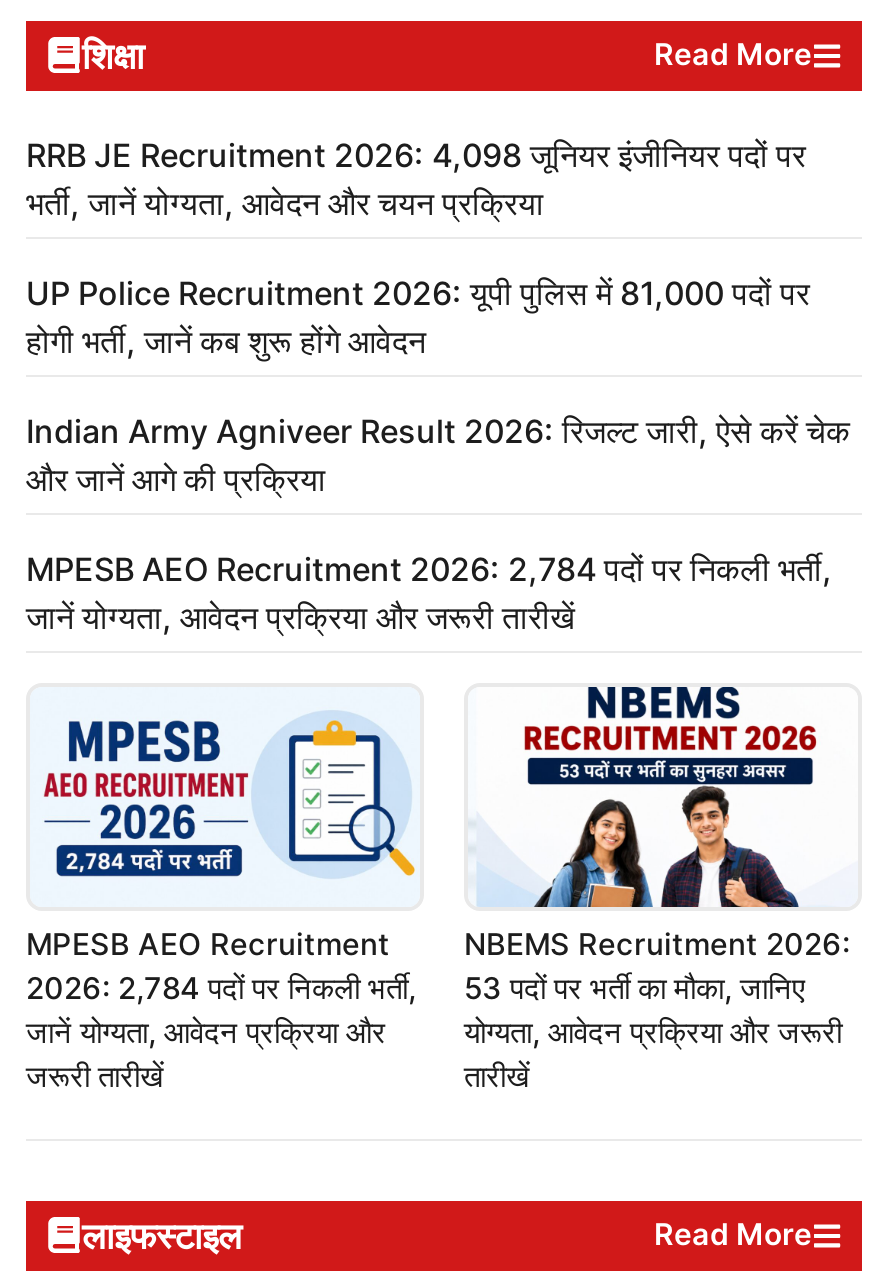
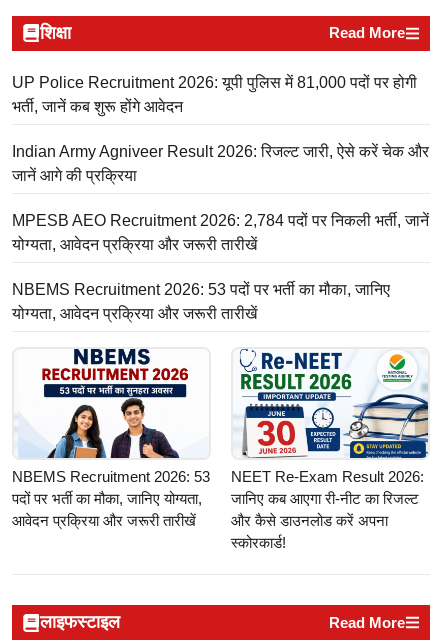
- RRB JE Recruitment 2026: 4,098 जूनियर इंजीनियर पदों पर
- भर्ती, जानें योग्यता, आवेदन और चयन प्रक्रिया
+ UP Police Recruitment 2026: यूपी पुलिस में 81,000 पदों पर होगी
+ भर्ती, जानें कब शुरू होंगे आवेदन

- UP Police Recruitment 2026: यूपी पुलिस में 81,000 पदों पर
- होगी भर्ती, जानें कब शुरू होंगे आवेदन
+ Indian Army Agniveer Result 2026: रिजल्ट जारी, ऐसे करें चेक और
+ जानें आगे की प्रक्रिया

- Indian Army Agniveer Result 2026: रिजल्ट जारी, ऐसे करें चेक
- और जानें आगे की प्रक्रिया
+ MPESB AEO Recruitment 2026: 2,784 पदों पर निकली भर्ती, जानें
+ योग्यता, आवेदन प्रक्रिया और जरूरी तारीखें

- MPESB AEO Recruitment 2026: 2,784 पदों पर निकली भर्ती,
- जानें योग्यता, आवेदन प्रक्रिया और जरूरी तारीखें
+ NBEMS Recruitment 2026: 53 पदों पर भर्ती का मौका, जानिए
+ योग्यता, आवेदन प्रक्रिया और जरूरी तारीखें

- [image]
- MPESB AEO Recruitment
- 2026: 2,784 पदों पर निकली भर्ती,
- जानें योग्यता, आवेदन प्रक्रिया और
- जरूरी तारीखें
+ [image]
+ NBEMS Recruitment 2026: 53
+ पदों पर भर्ती का मौका, जानिए योग्यता,
+ आवेदन प्रक्रिया और जरूरी तारीखें

- [image]
- NBEMS Recruitment 2026:
- 53 पदों पर भर्ती का मौका, जानिए
- योग्यता, आवेदन प्रक्रिया और जरूरी
- तारीखें
+ [image]
+ NEET Re-Exam Result 2026:
+ जानिए कब आएगा री-नीट का रिजल्ट
+ और कैसे डाउनलोड करें अपना
+ स्कोरकार्ड!
